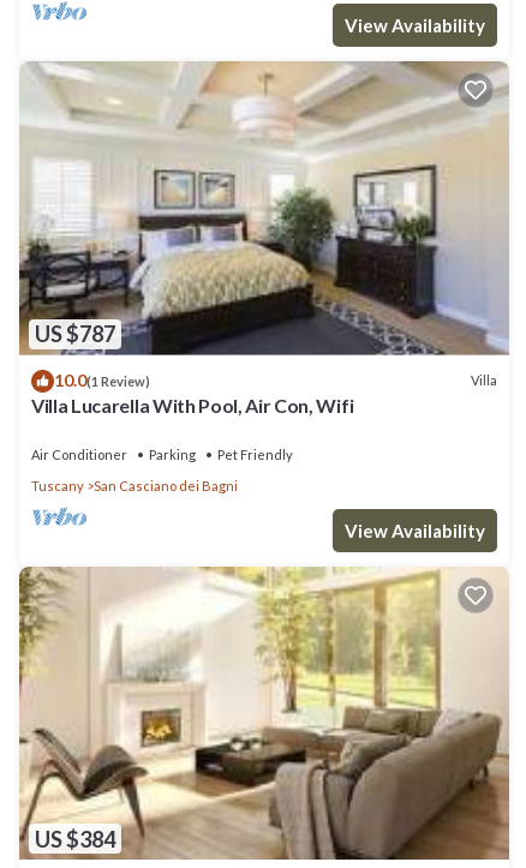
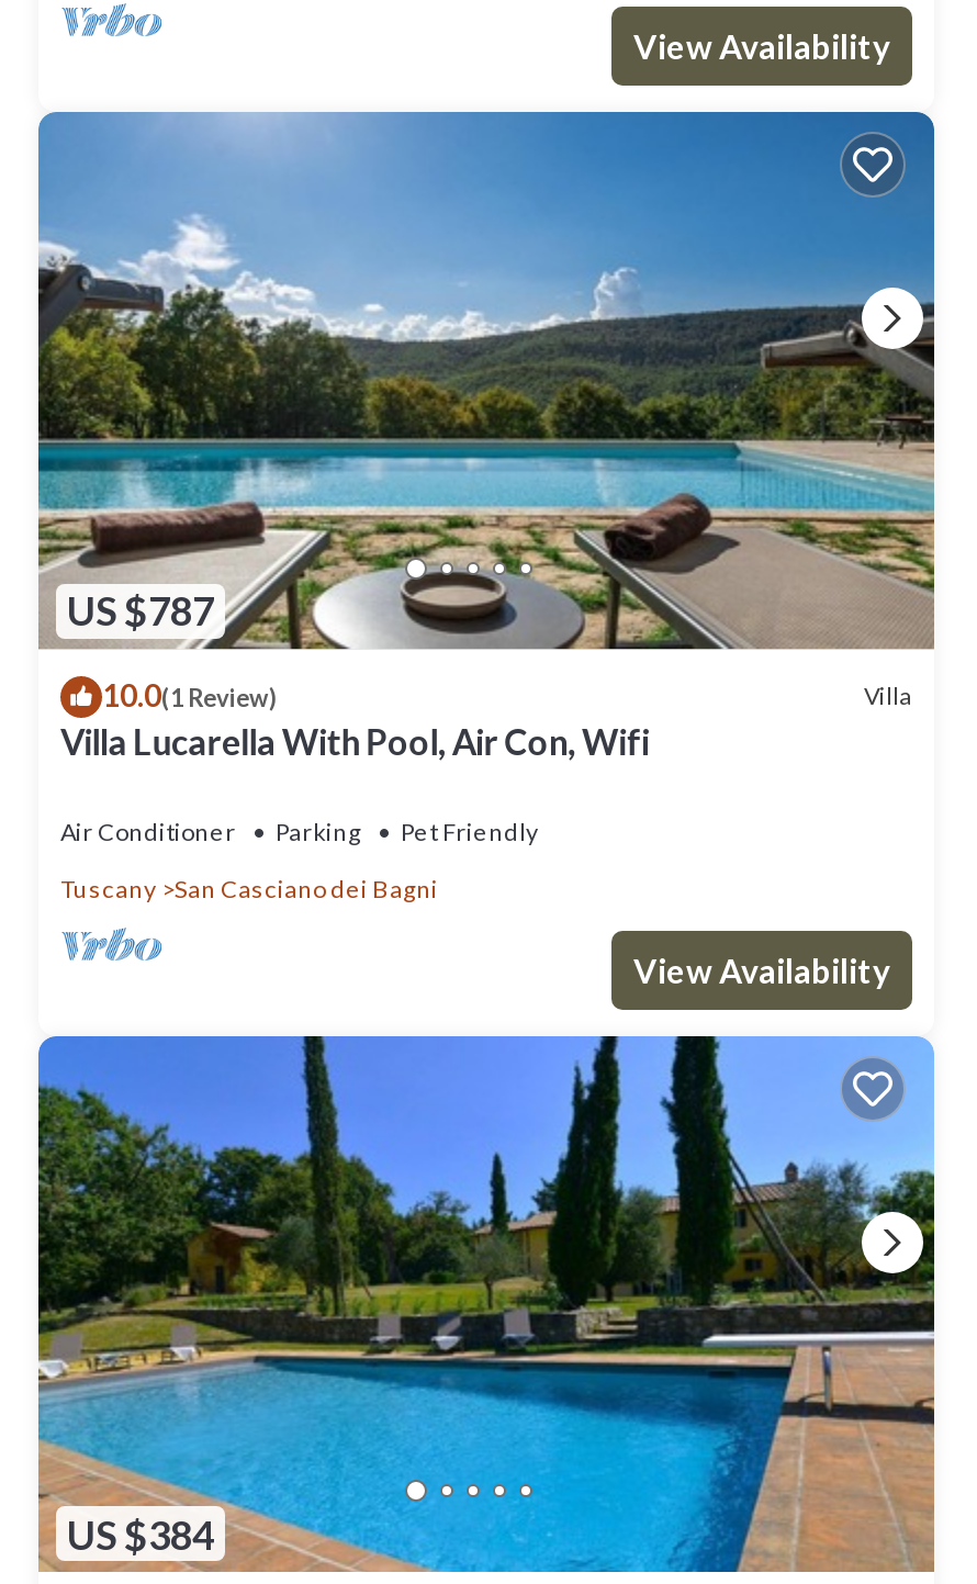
- [image]
+ [image]

- [image]
+ [image]
